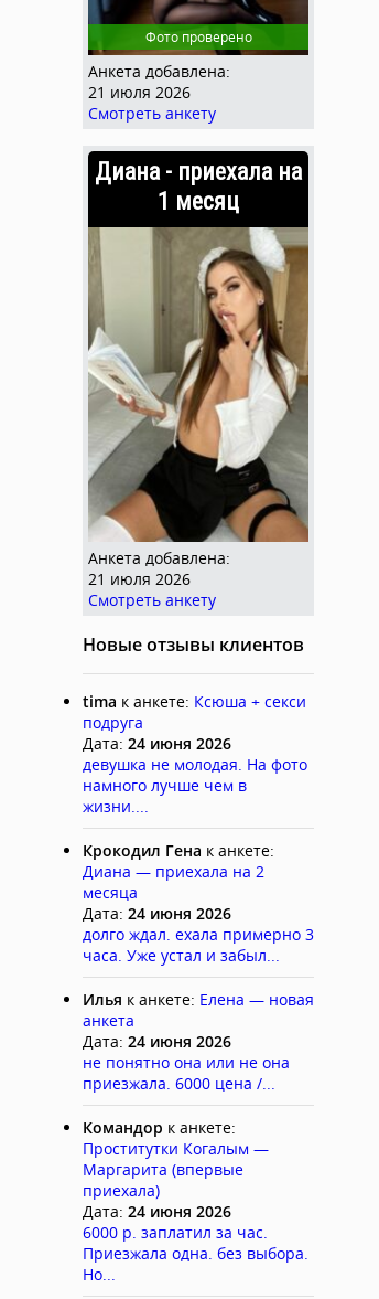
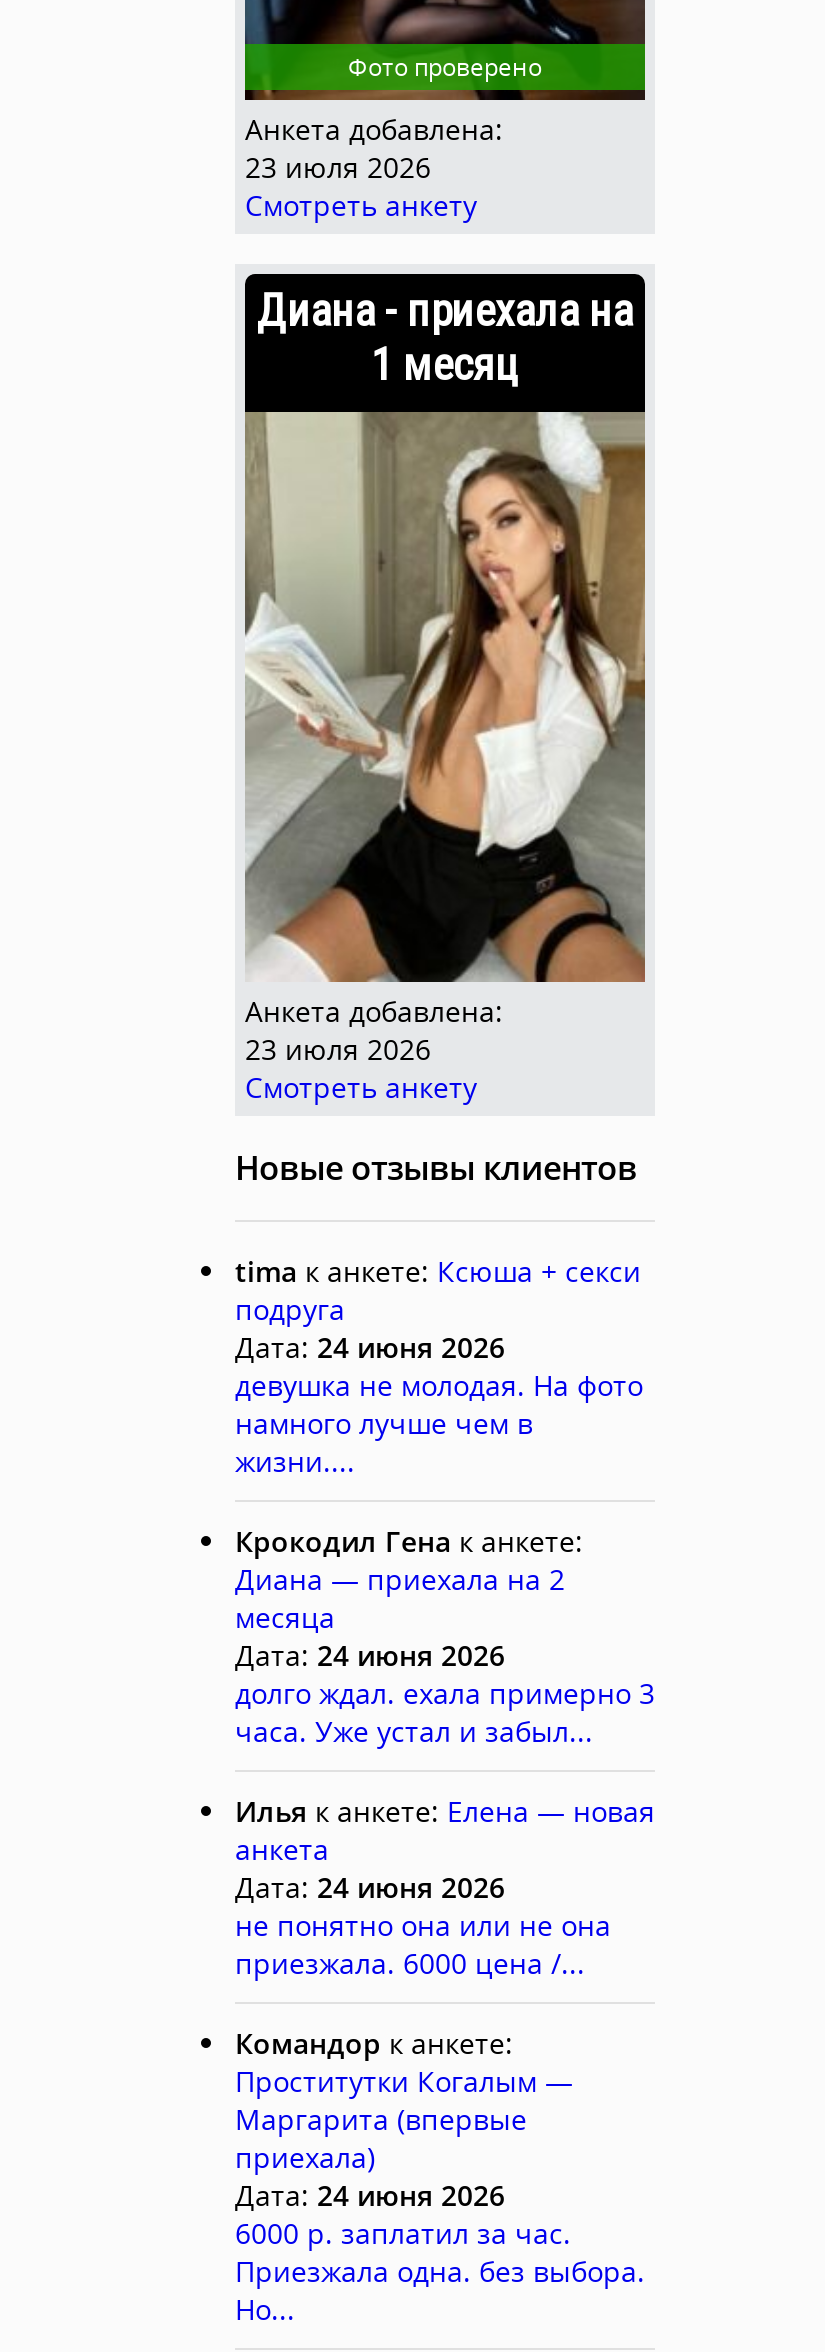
- 21 июля 2026
+ 23 июля 2026

- 21 июля 2026
+ 23 июля 2026
